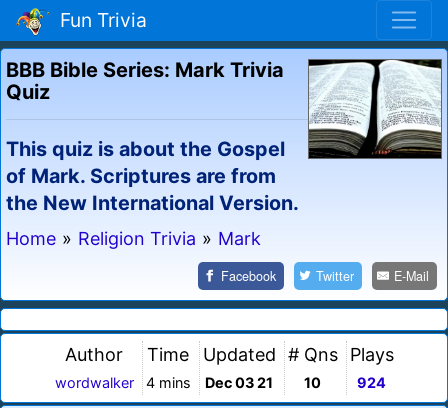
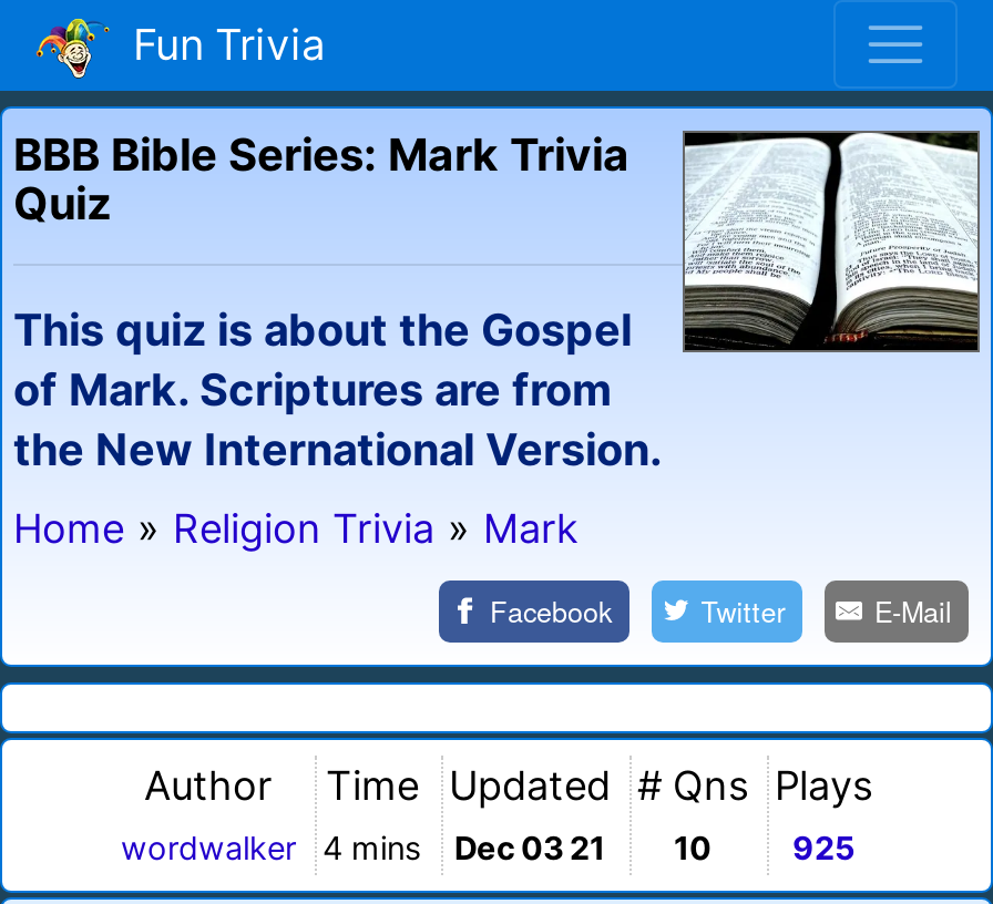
- 924
+ 925
